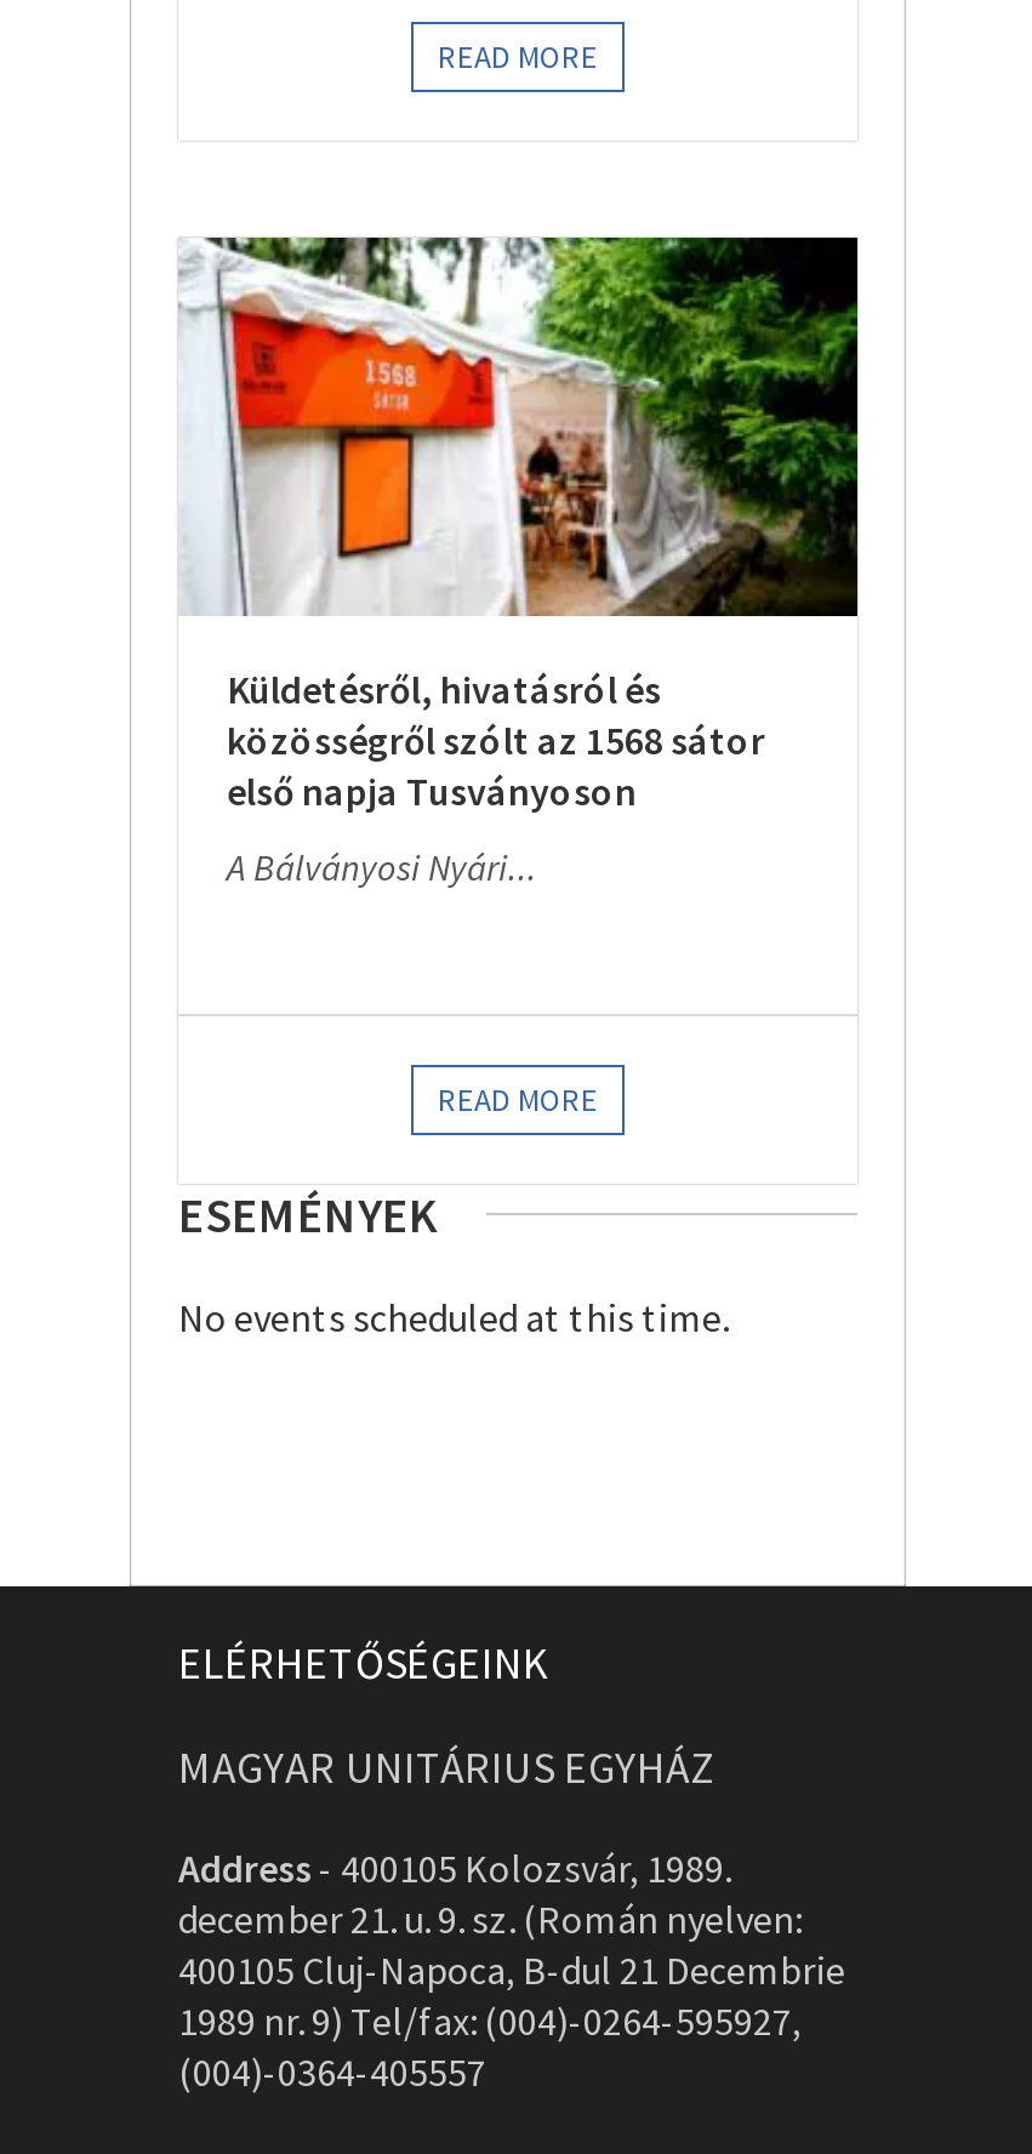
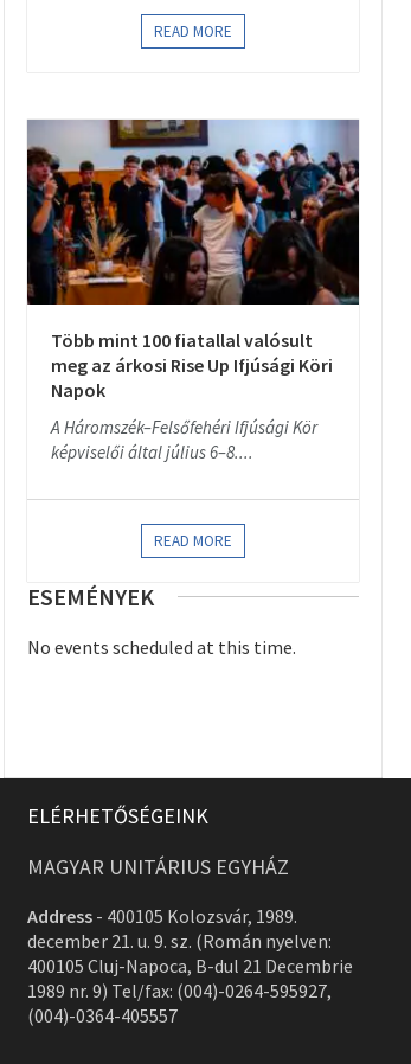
- [image]
- Küldetésről, hivatásról és
- közösségről szólt az 1568 sátor
- első napja Tusványoson
+ [image]
+ Több mint 100 fiatallal valósult
+ meg az árkosi Rise Up Ifjúsági Köri
+ Napok

- A Bálványosi Nyári...
+ A Háromszék–Felsőfehéri Ifjúsági Kör
+ képviselői által július 6–8....
